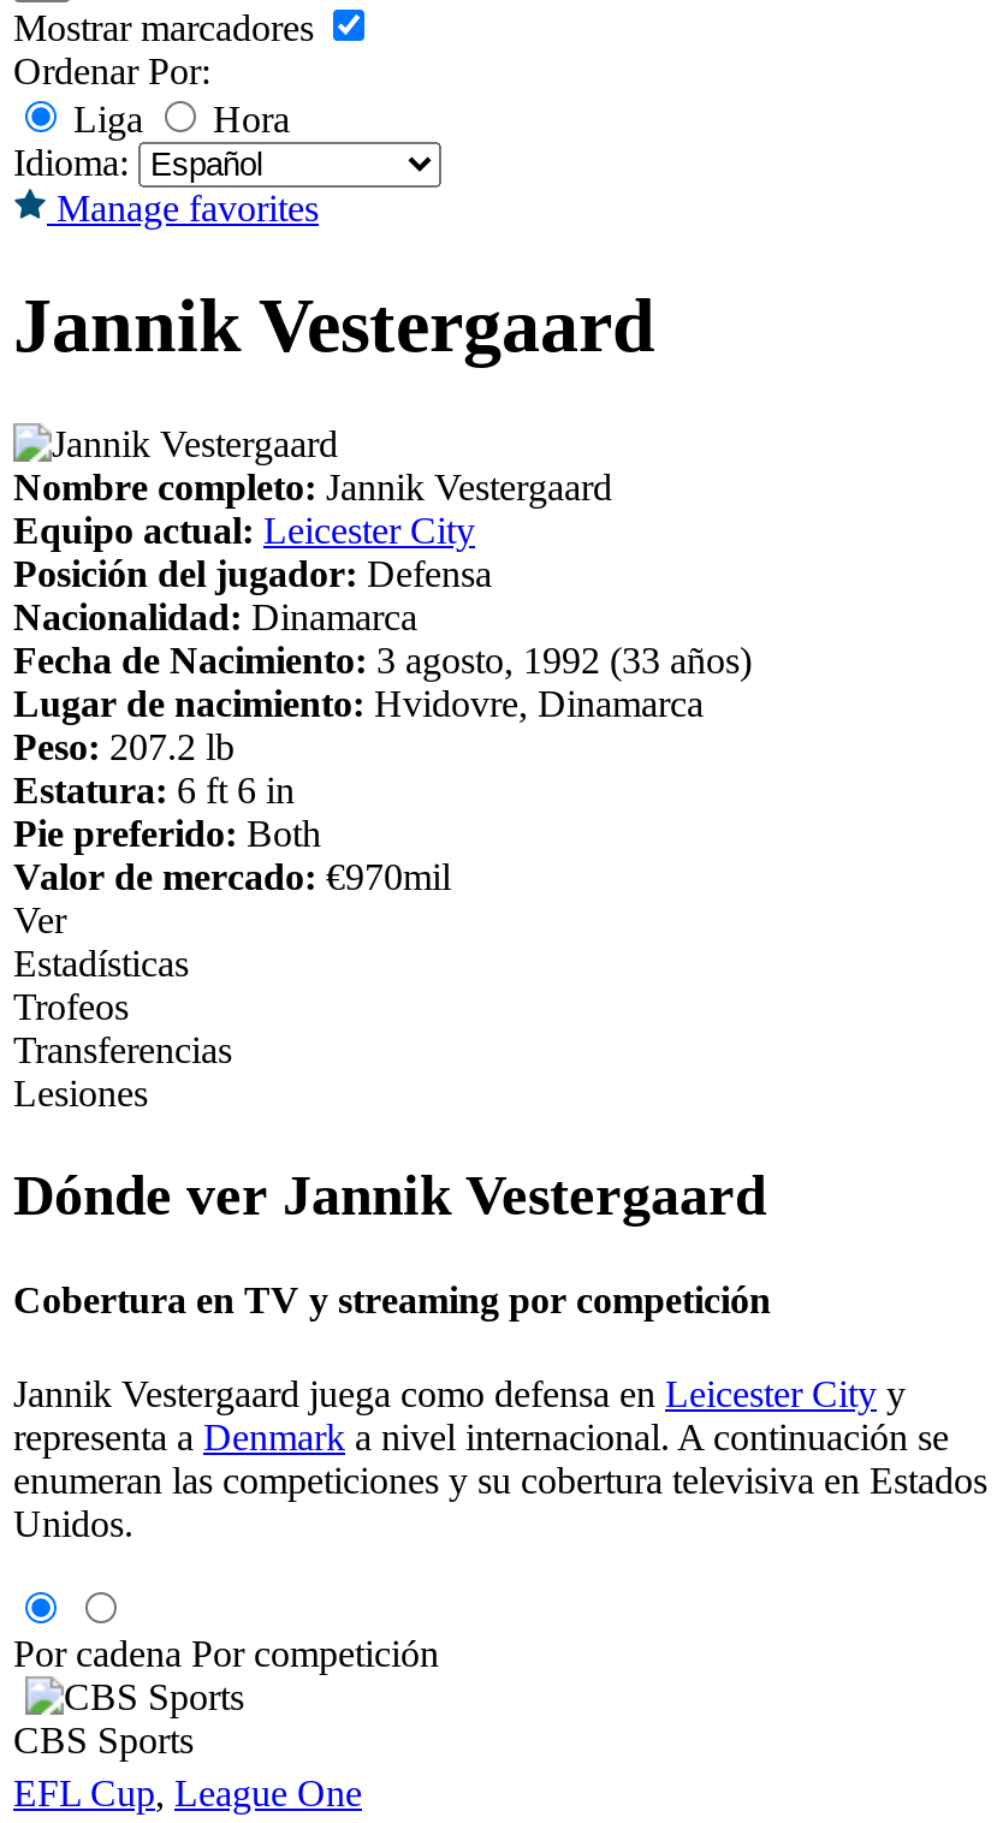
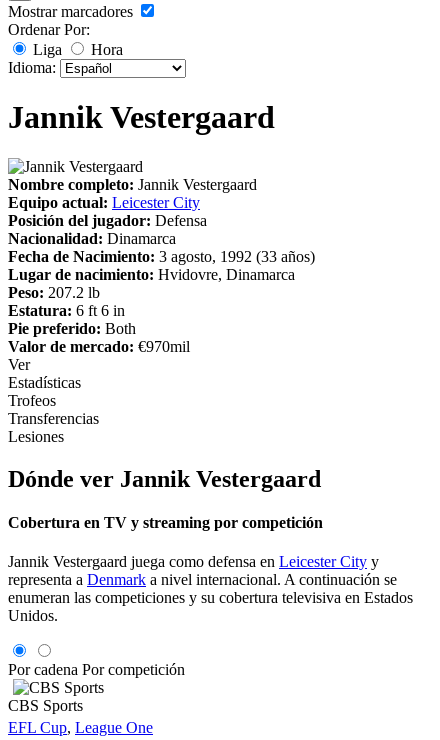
- Manage favorites
